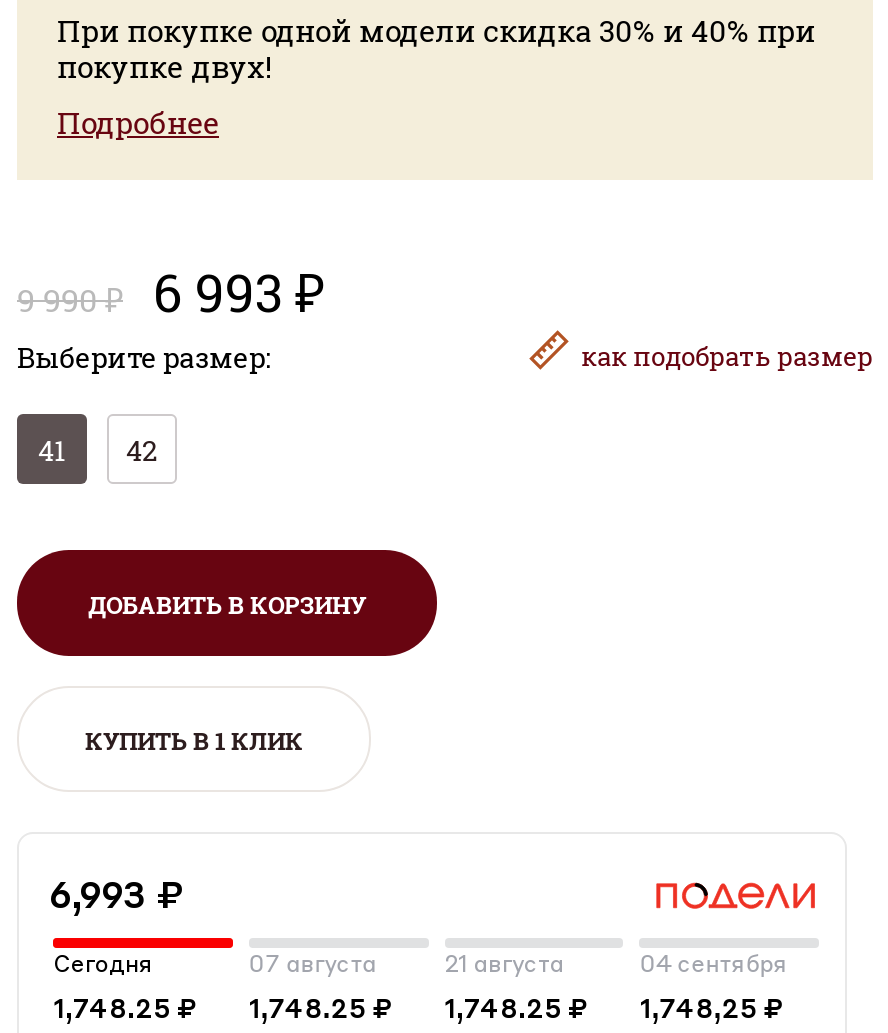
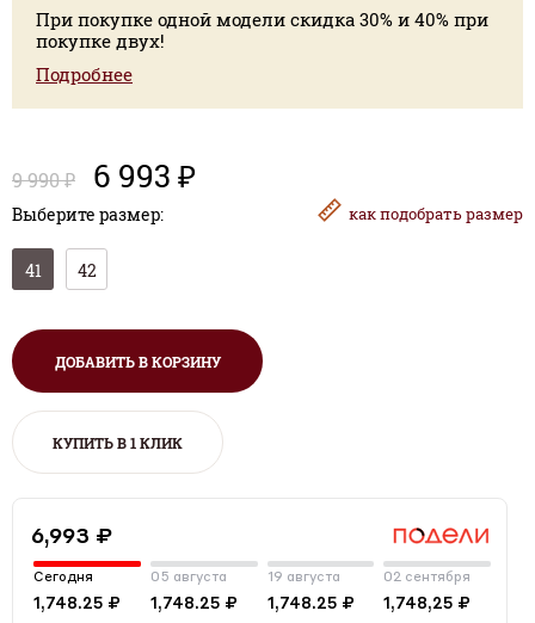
- 07 августа
+ 05 августа

- 21 августа
+ 19 августа

- 04 сентября
+ 02 сентября
